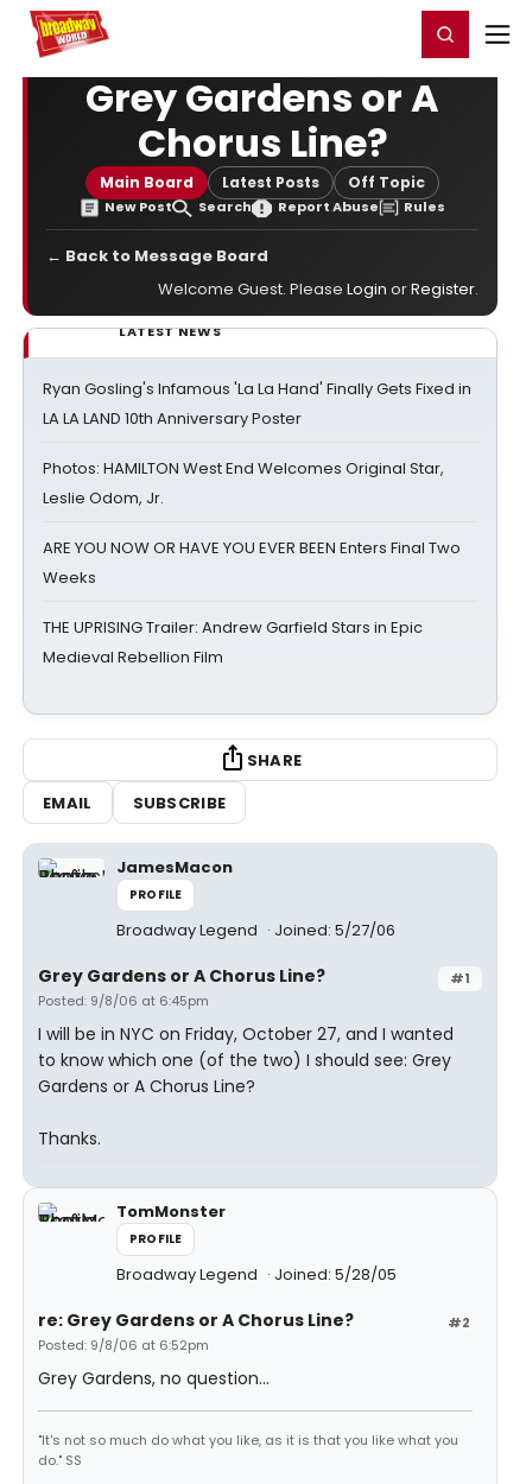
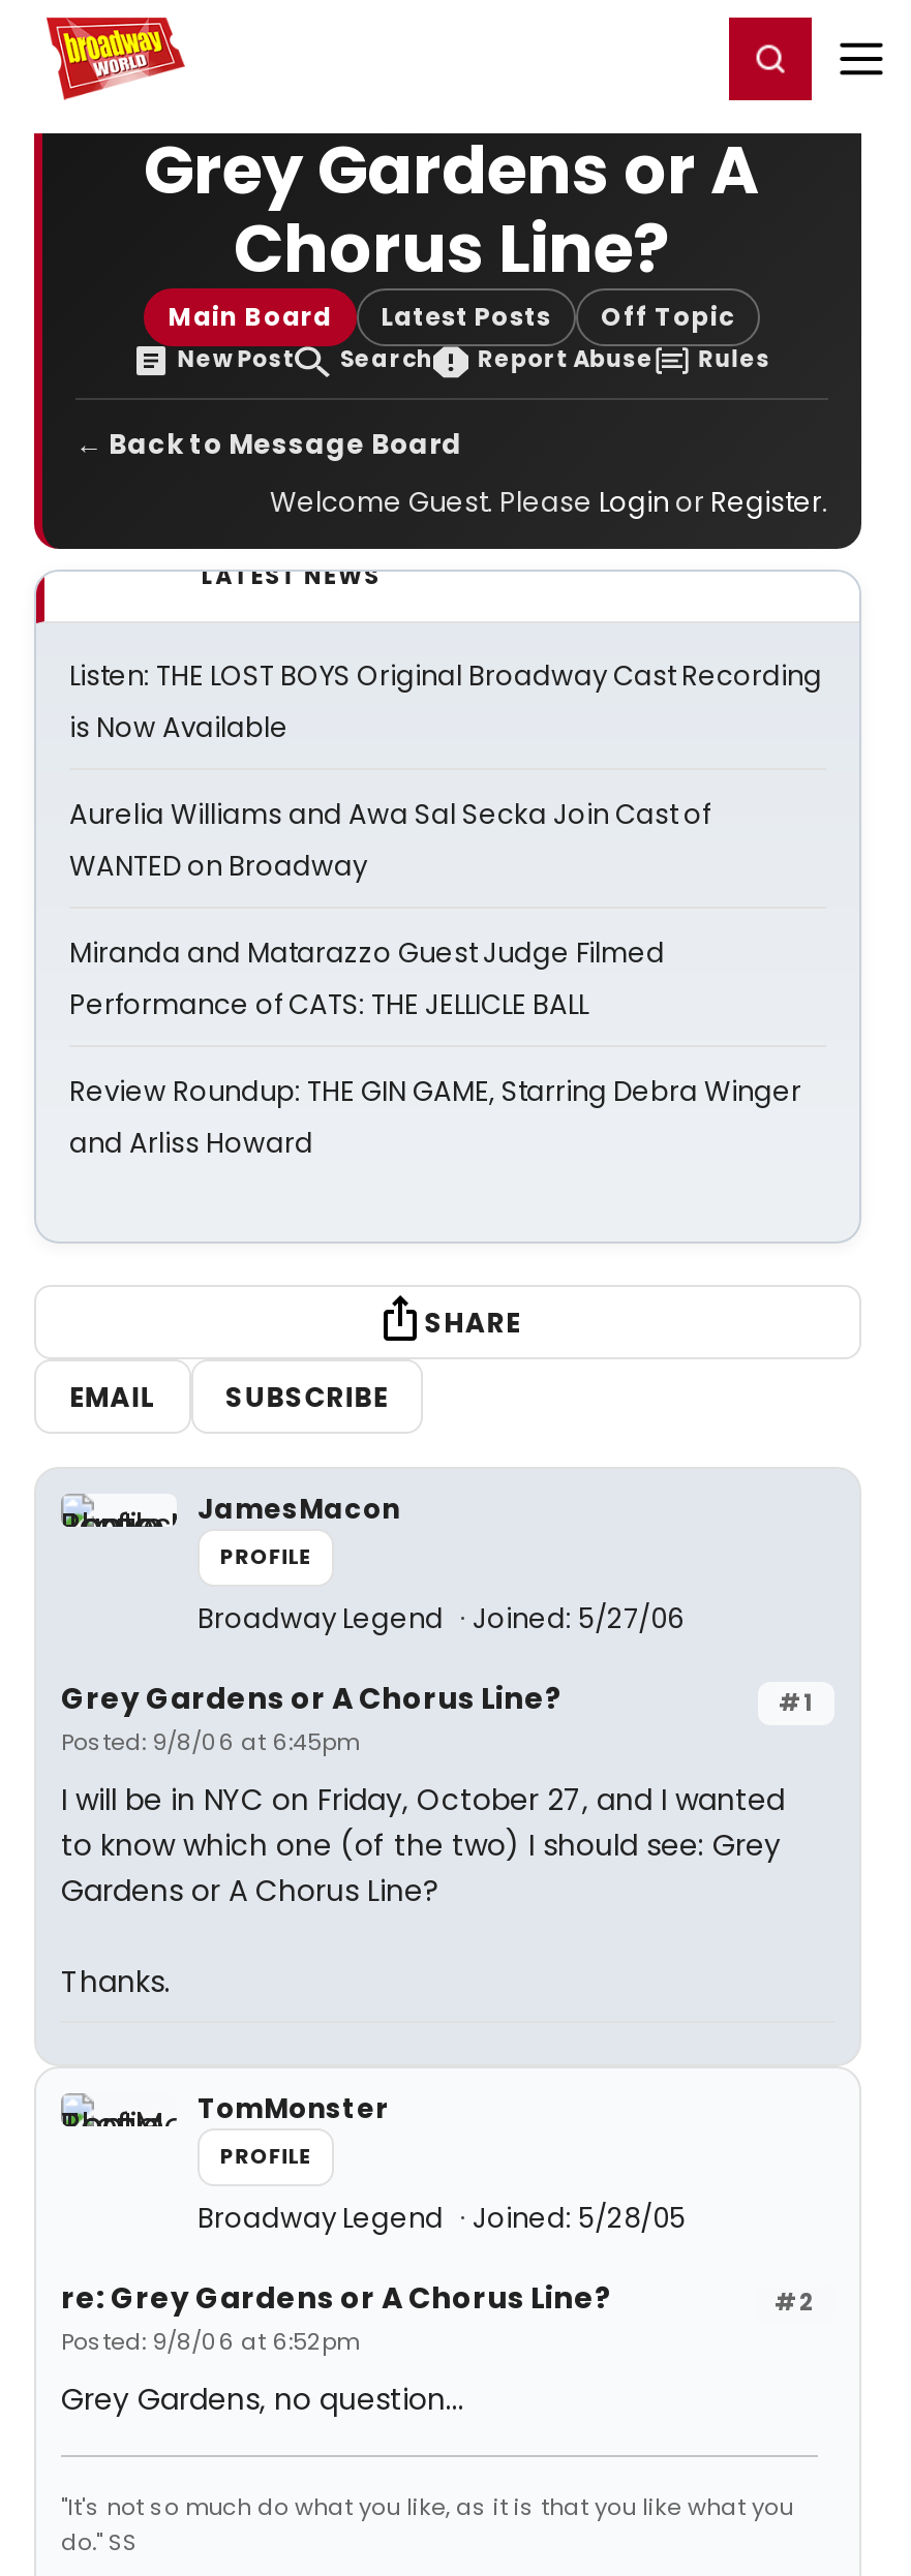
- Ryan Gosling's Infamous 'La La Hand' Finally Gets Fixed in
- LA LA LAND 10th Anniversary Poster
+ Listen: THE LOST BOYS Original Broadway Cast Recording
+ is Now Available

- Photos: HAMILTON West End Welcomes Original Star,
- Leslie Odom, Jr.
+ Aurelia Williams and Awa Sal Secka Join Cast of
+ WANTED on Broadway

- ARE YOU NOW OR HAVE YOU EVER BEEN Enters Final Two
- Weeks
+ Miranda and Matarazzo Guest Judge Filmed
+ Performance of CATS: THE JELLICLE BALL

- THE UPRISING Trailer: Andrew Garfield Stars in Epic
- Medieval Rebellion Film
+ Review Roundup: THE GIN GAME, Starring Debra Winger
+ and Arliss Howard
